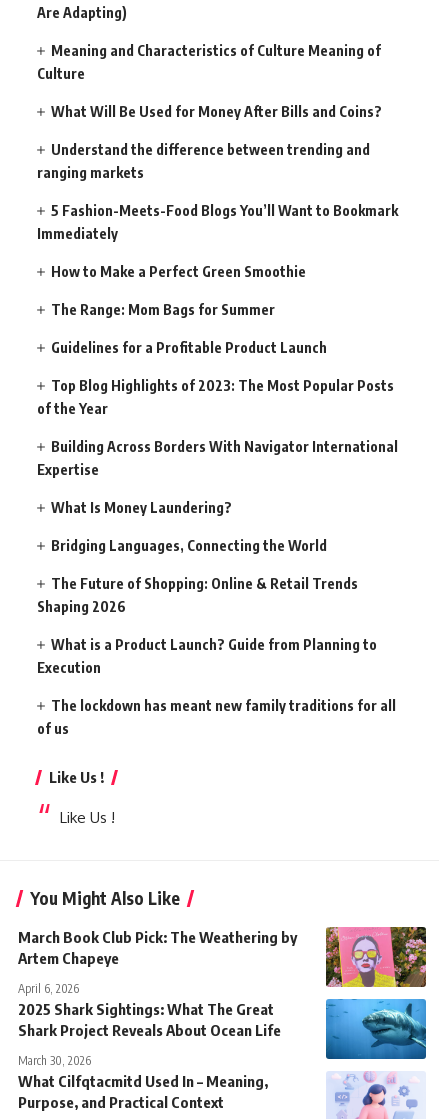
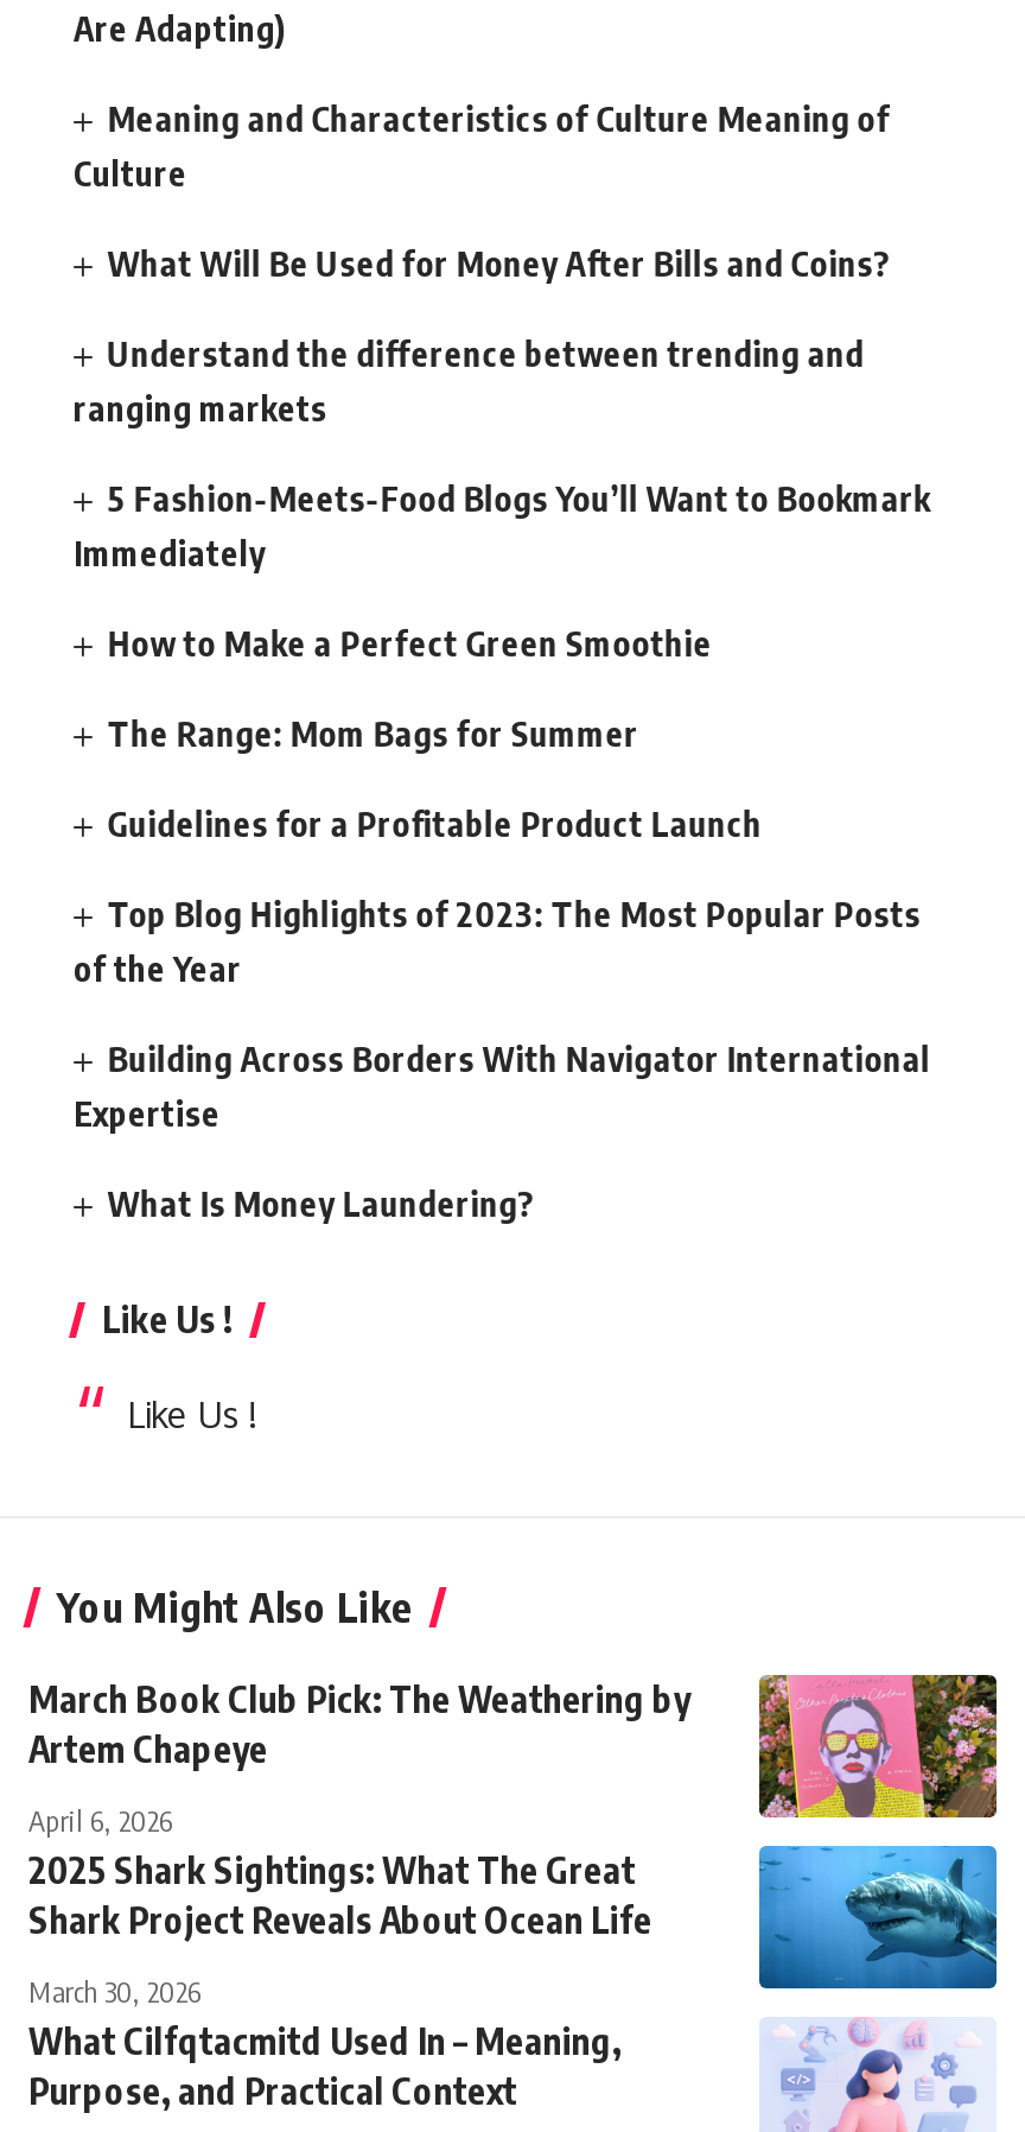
- Bridging Languages, Connecting the World
- The Future of Shopping: Online & Retail Trends
- Shaping 2026
- What is a Product Launch? Guide from Planning to
- Execution
- The lockdown has meant new family traditions for all
- of us
